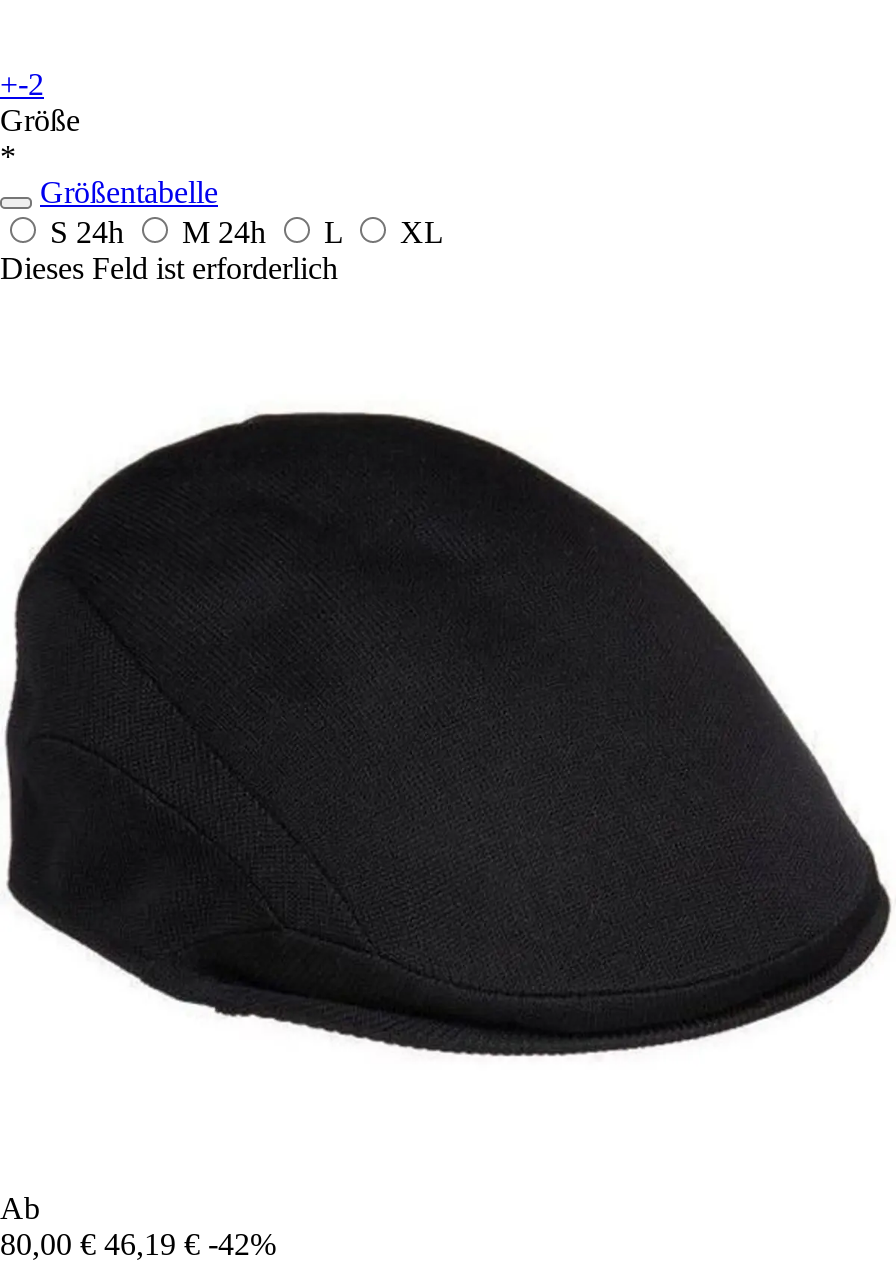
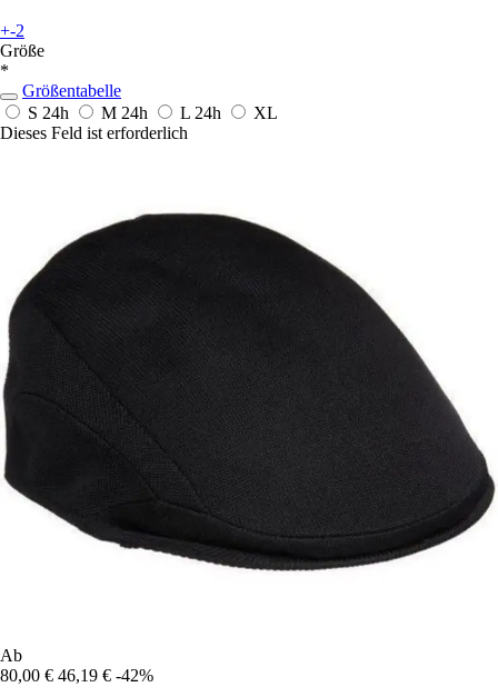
- L
+ L 24h
